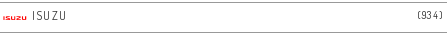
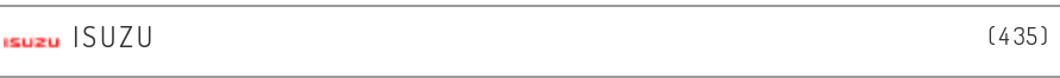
- (934)
+ (435)
